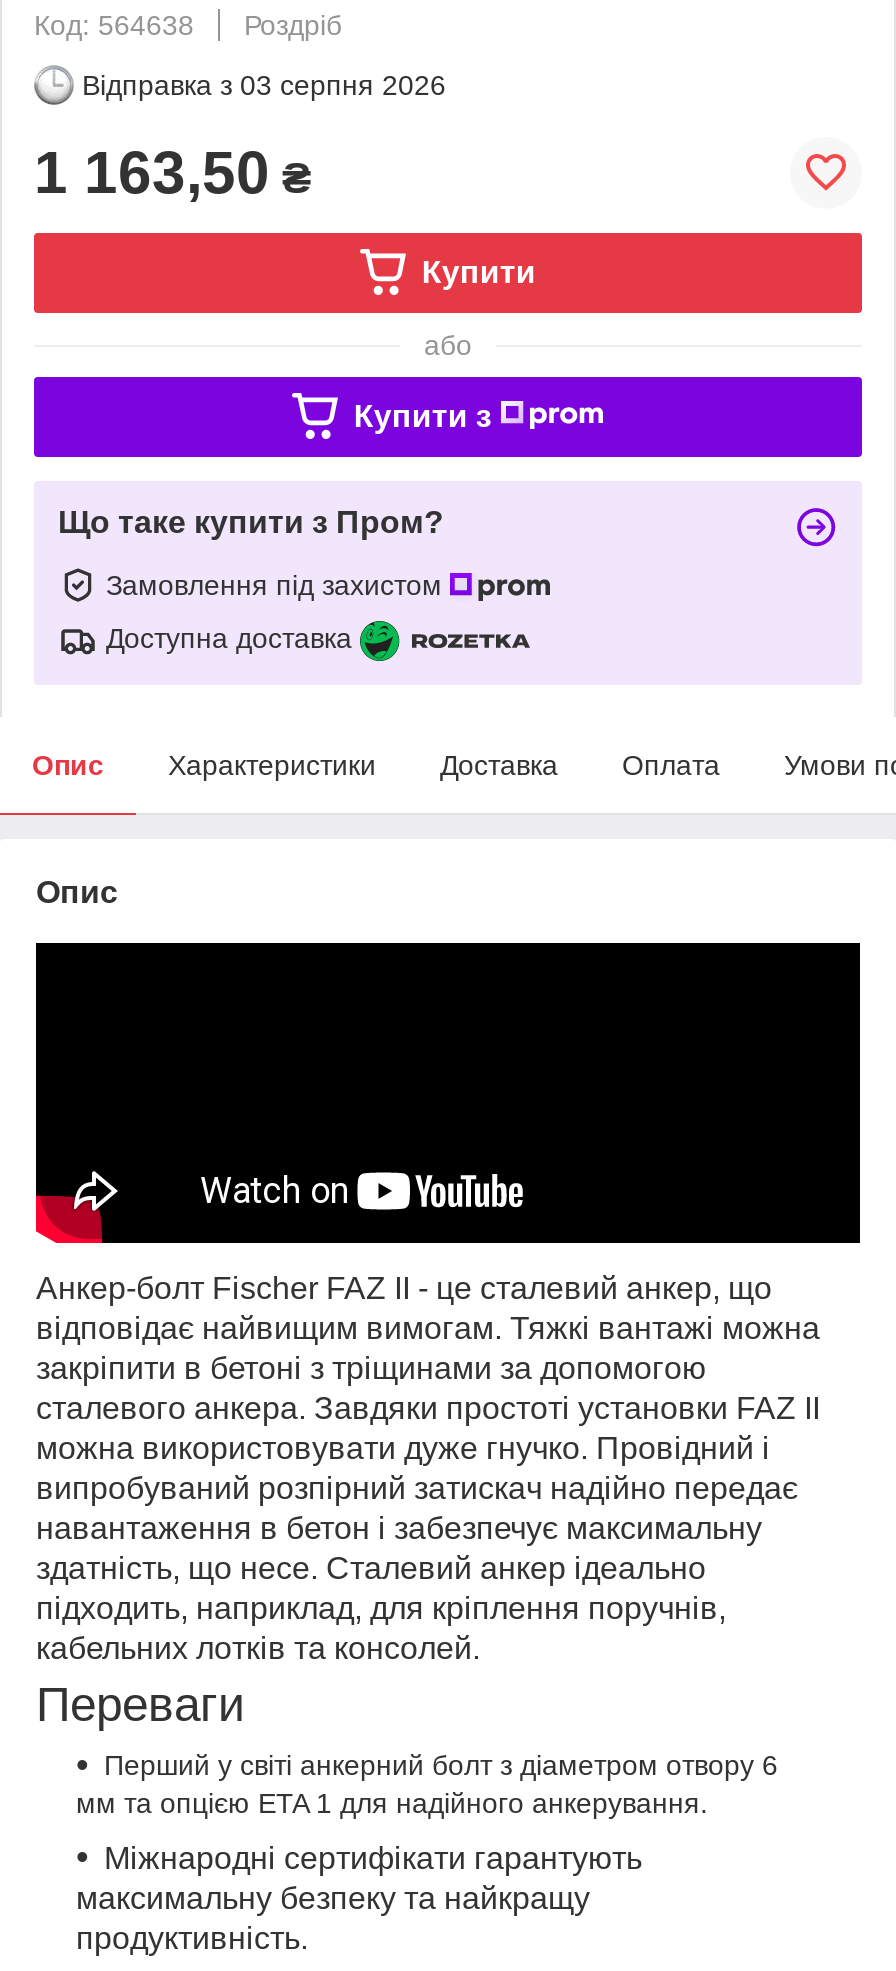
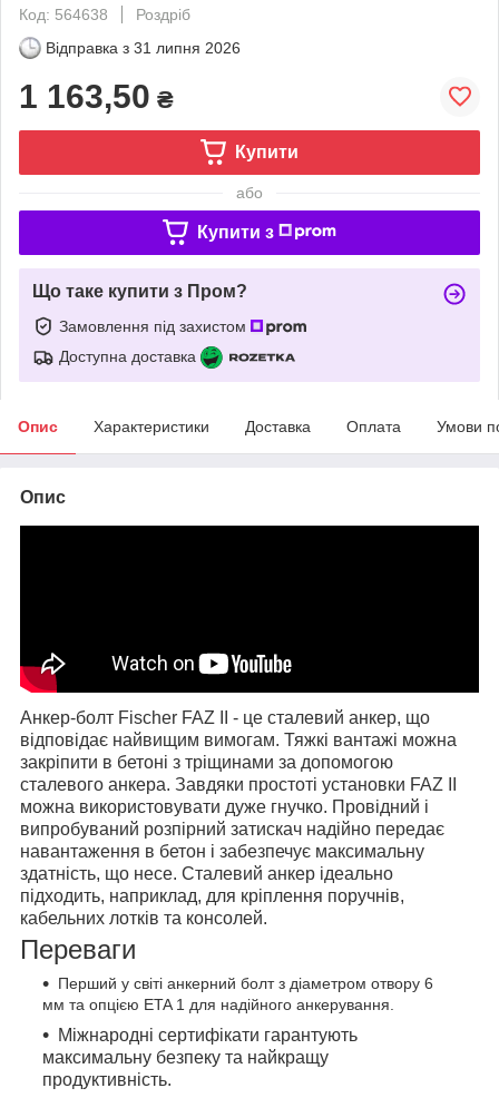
- Відправка з 03 серпня 2026
+ Відправка з 31 липня 2026
